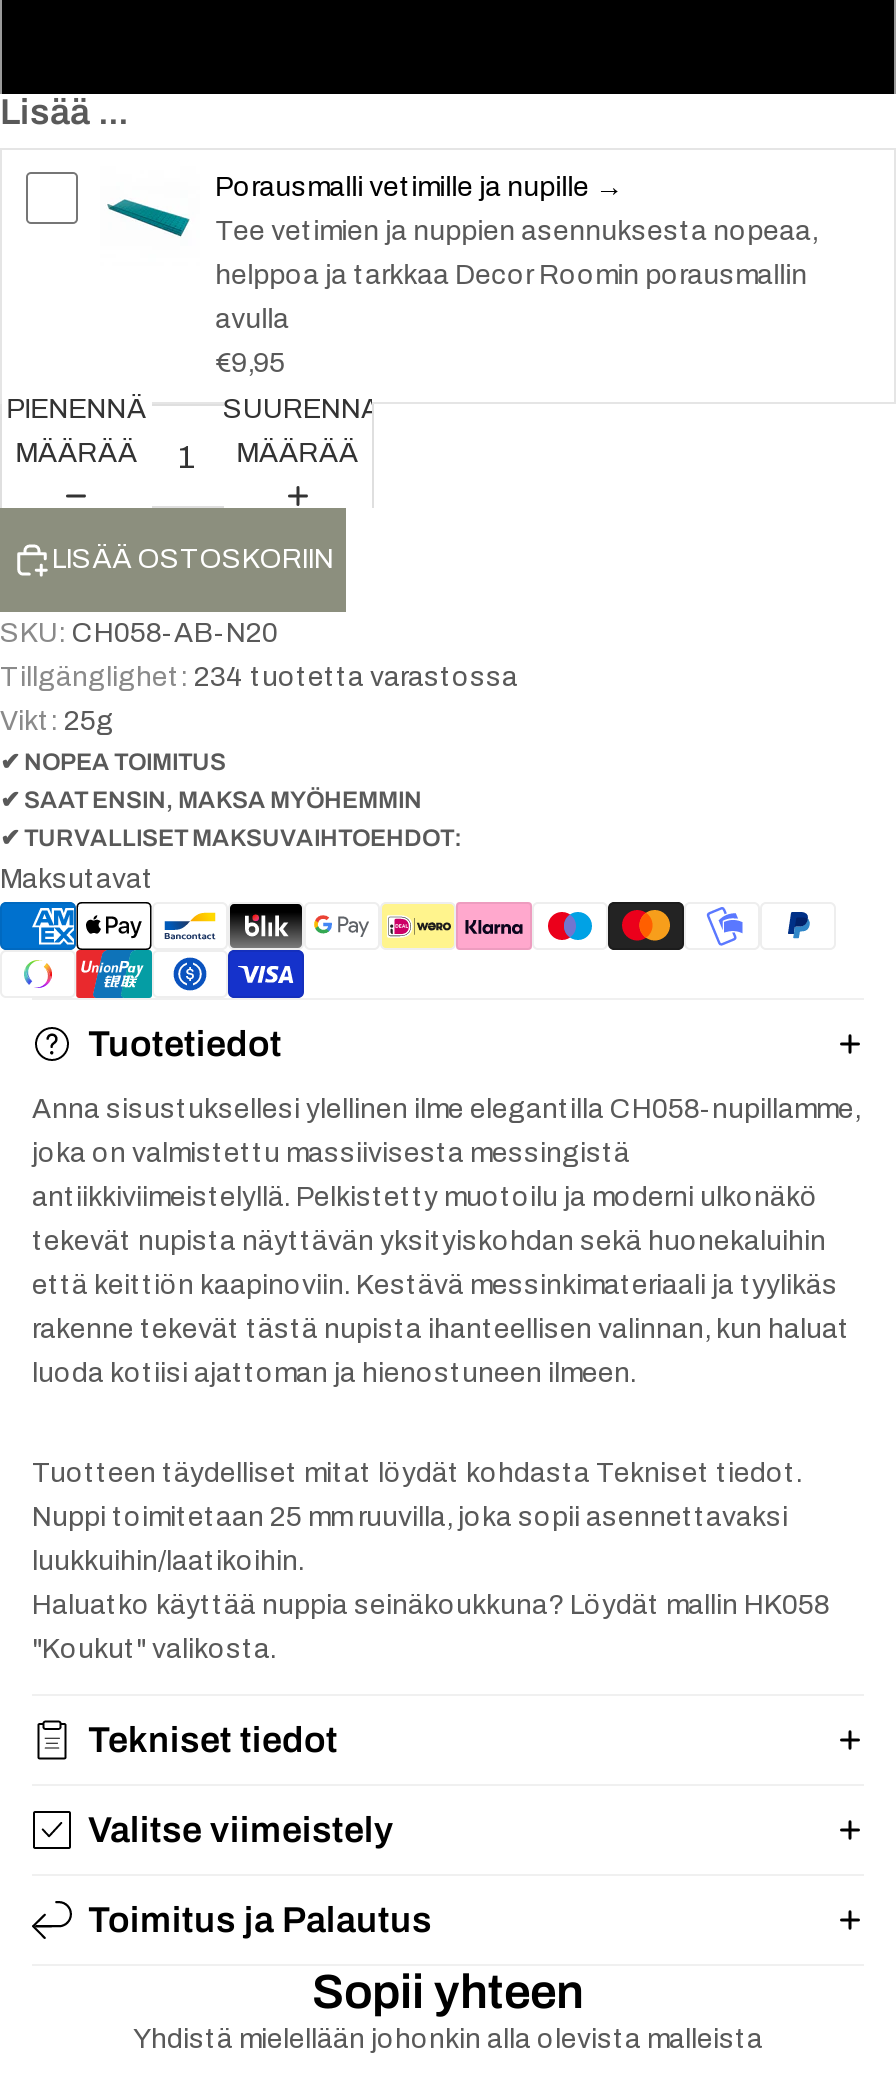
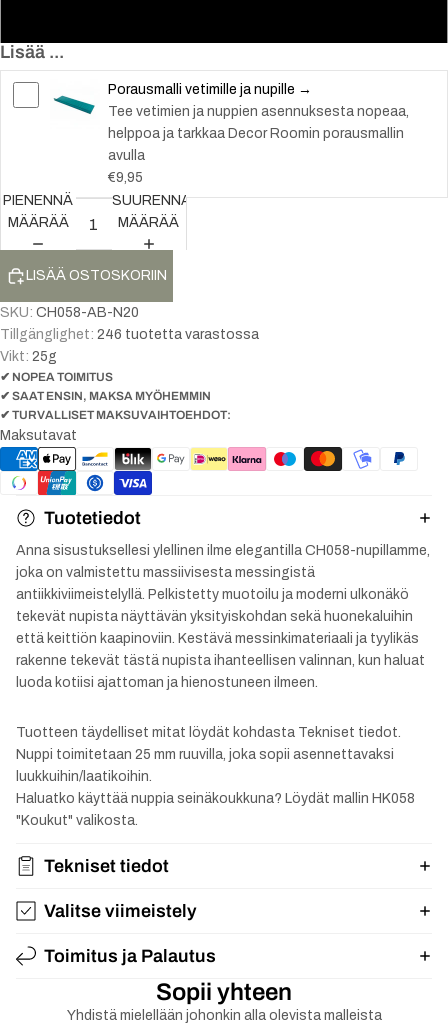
- Tillgänglighet: 234 tuotetta varastossa
+ Tillgänglighet: 246 tuotetta varastossa
